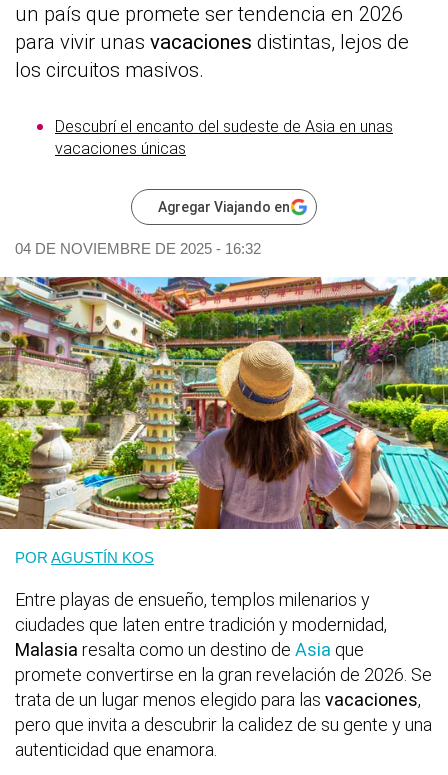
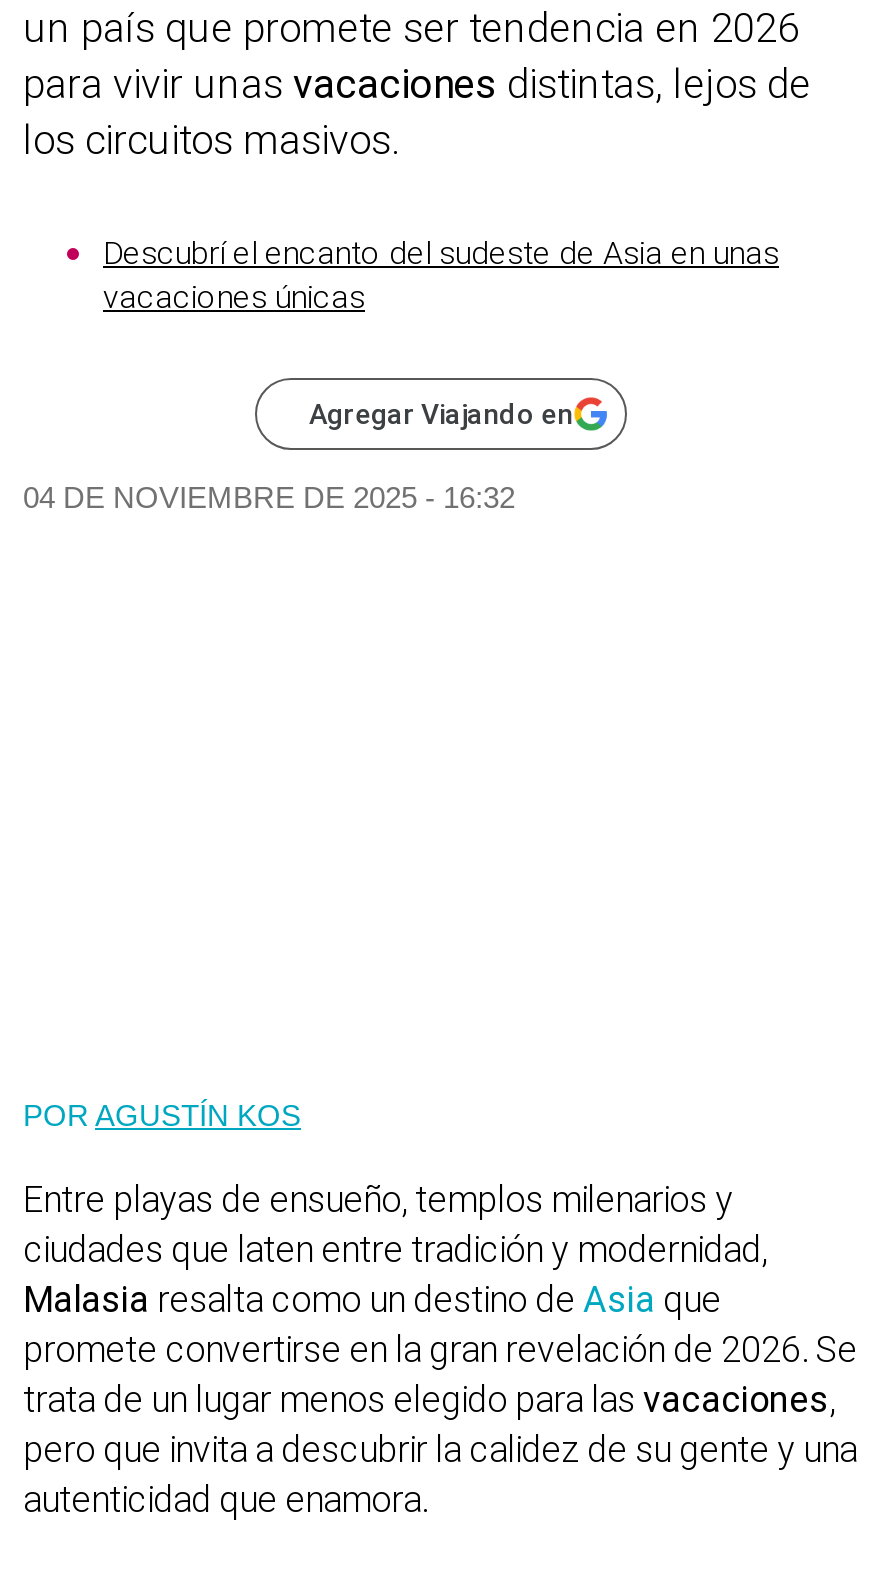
- [image]
